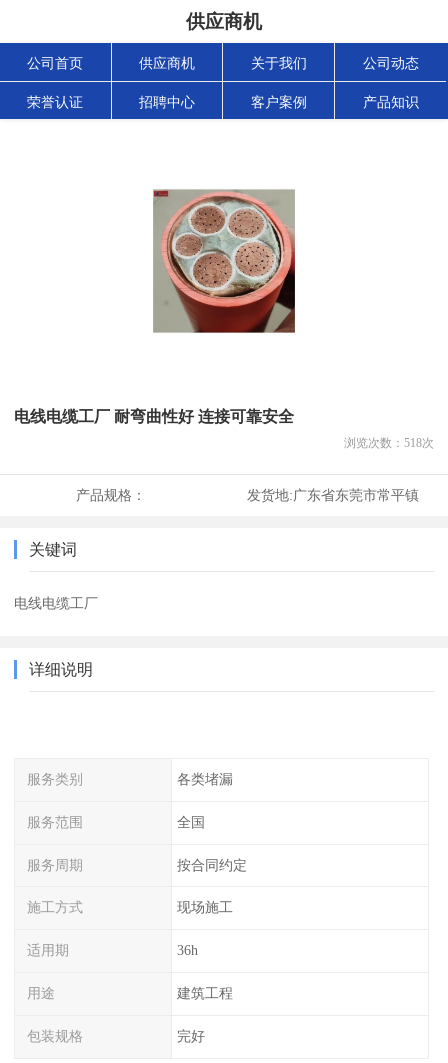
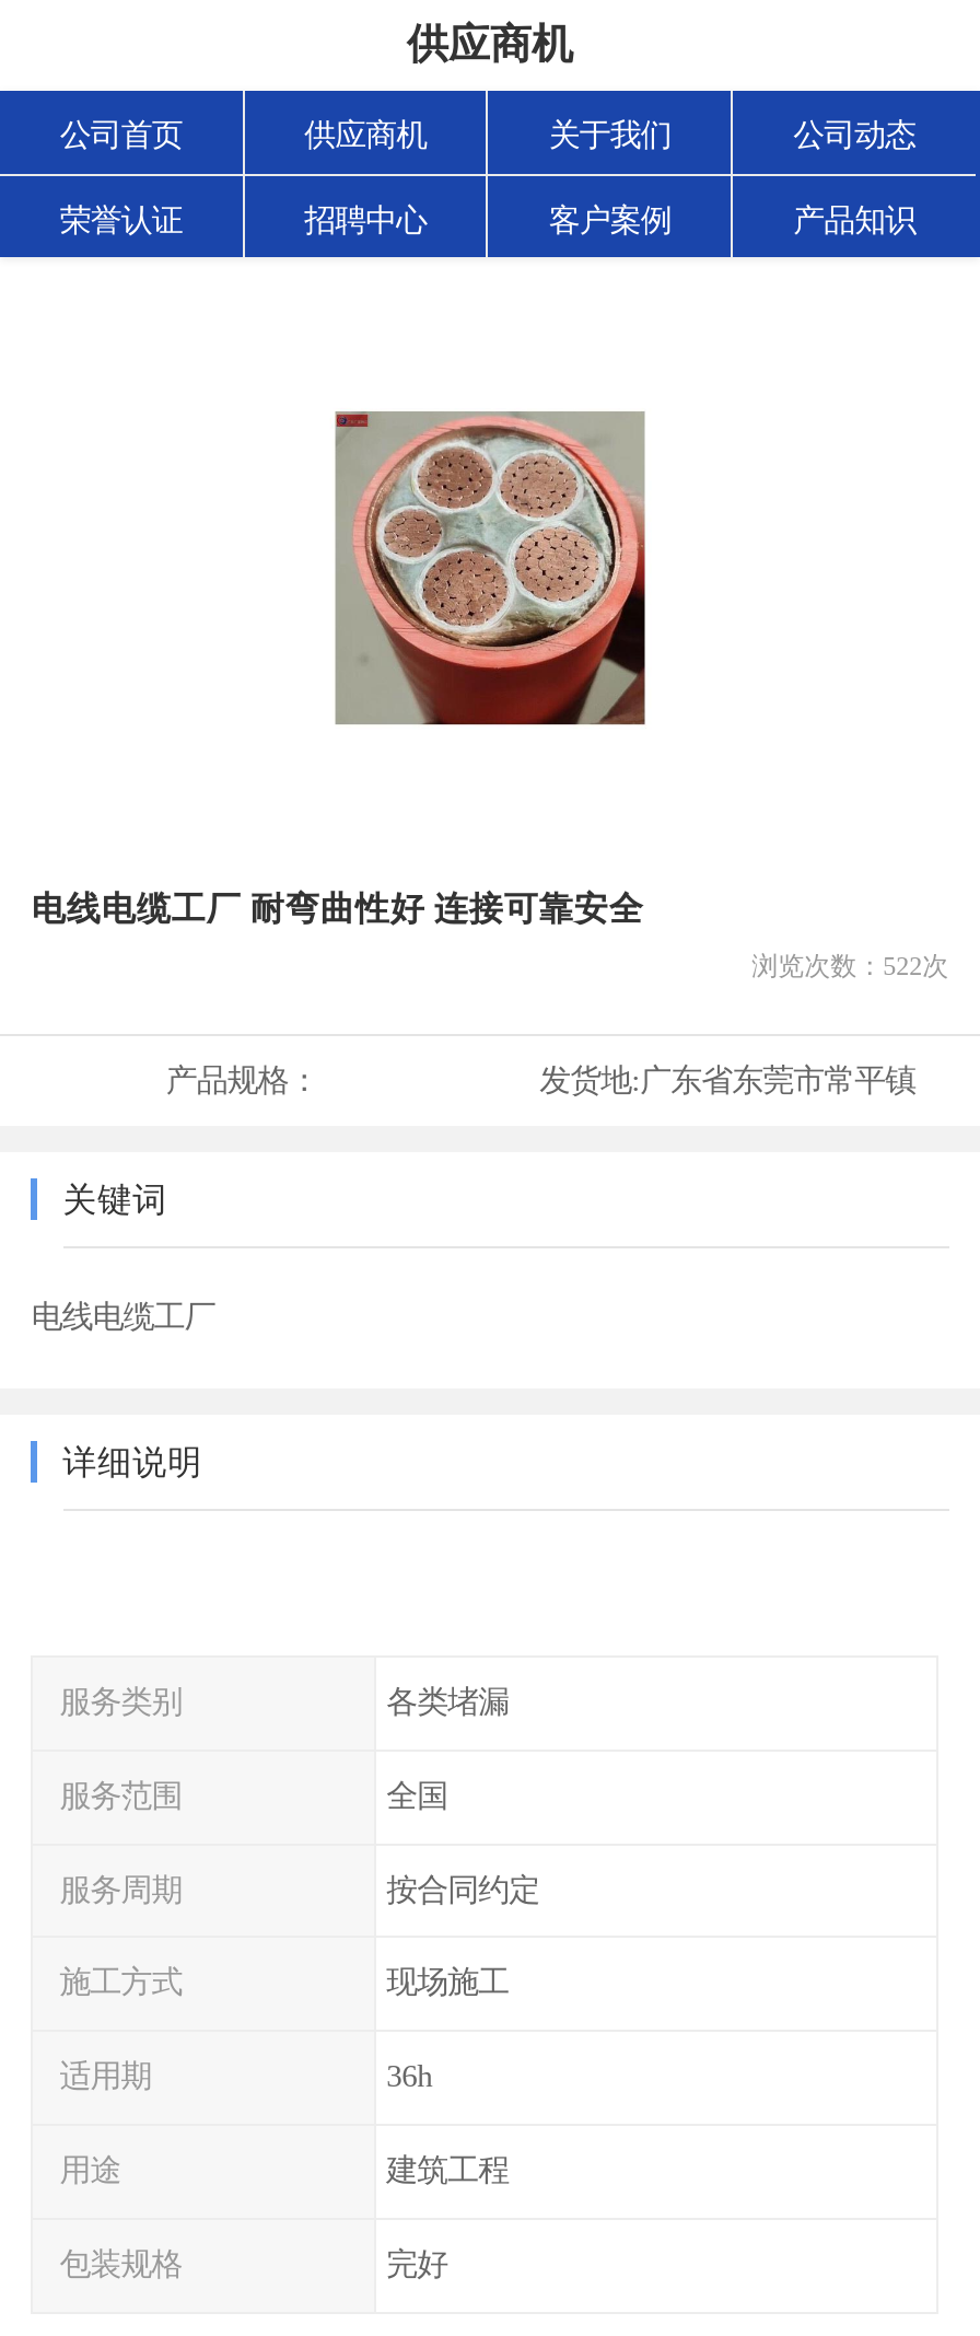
- 浏览次数：518次
+ 浏览次数：522次
